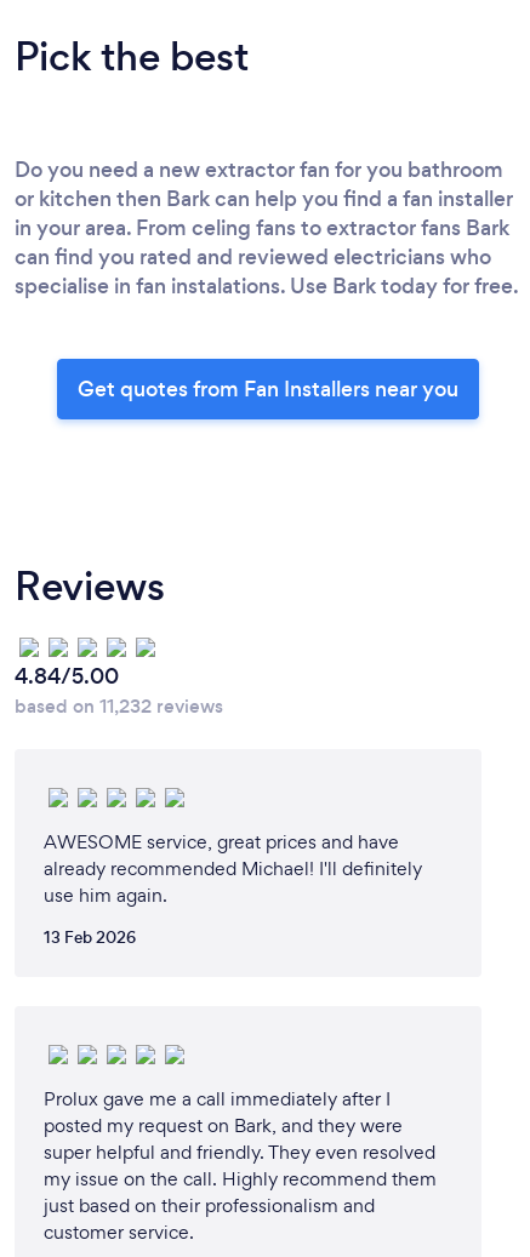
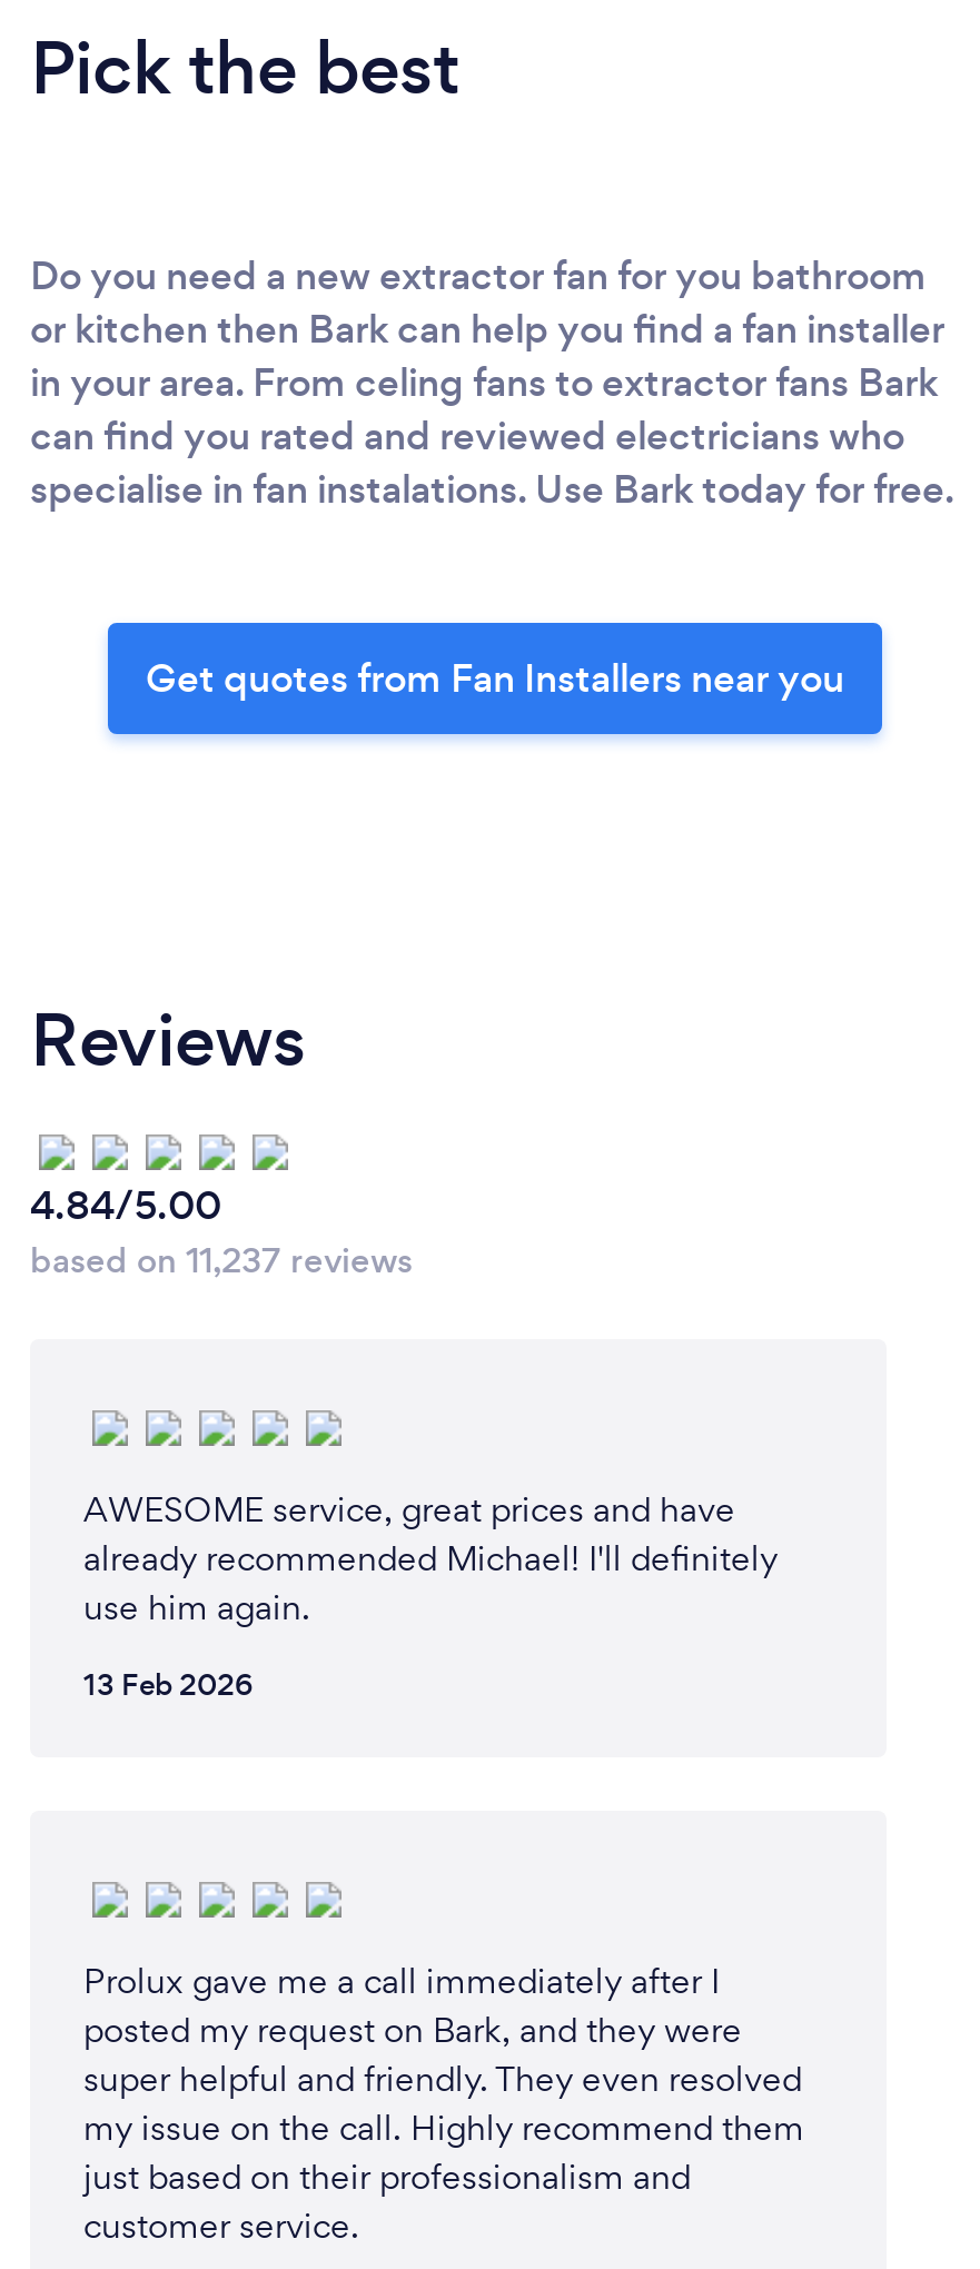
- based on 11,232 reviews
+ based on 11,237 reviews
